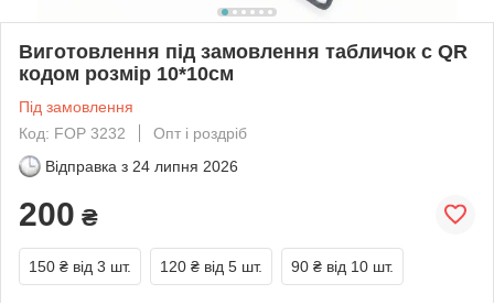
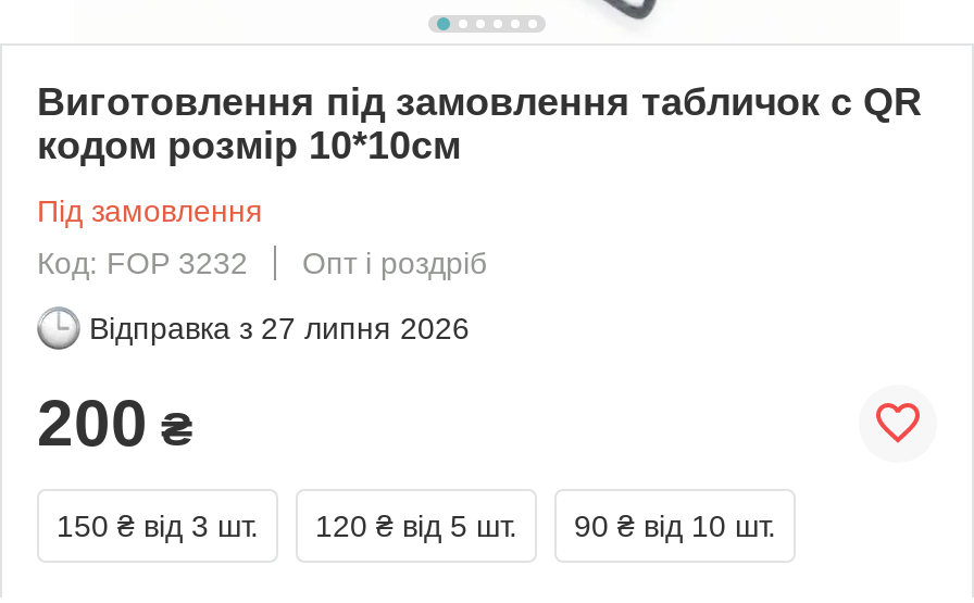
- Відправка з 24 липня 2026
+ Відправка з 27 липня 2026
